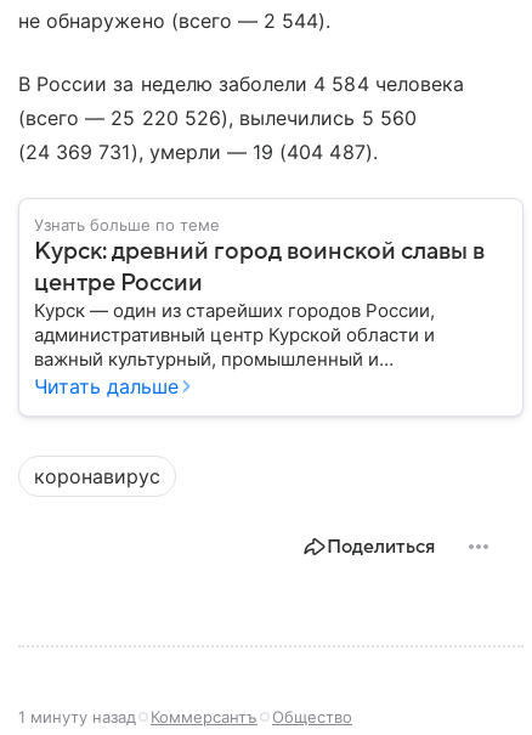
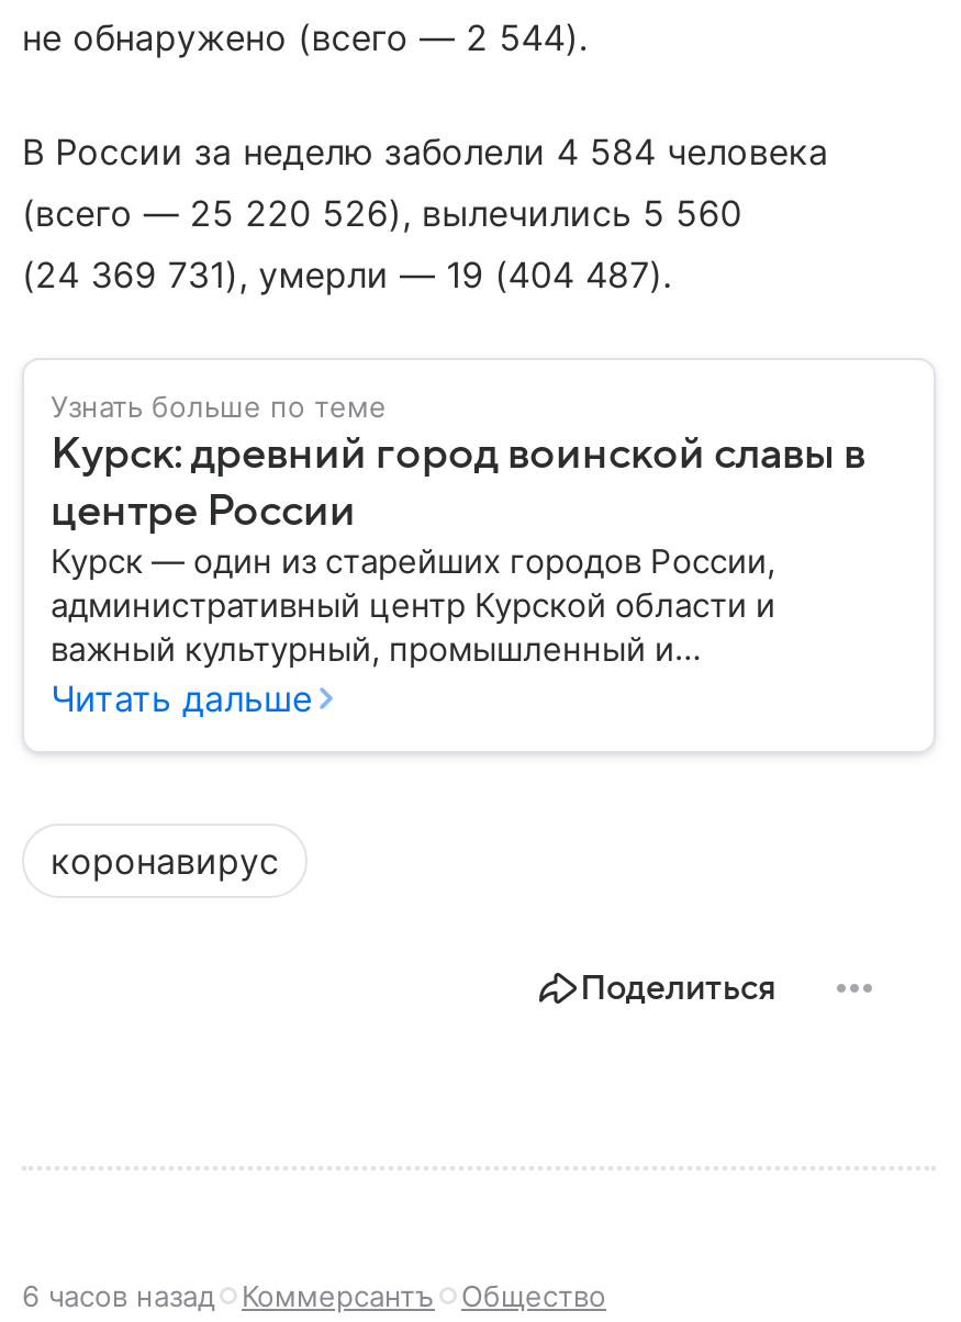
- 1 минуту назад Коммерсантъ Общество
+ 6 часов назад Коммерсантъ Общество
